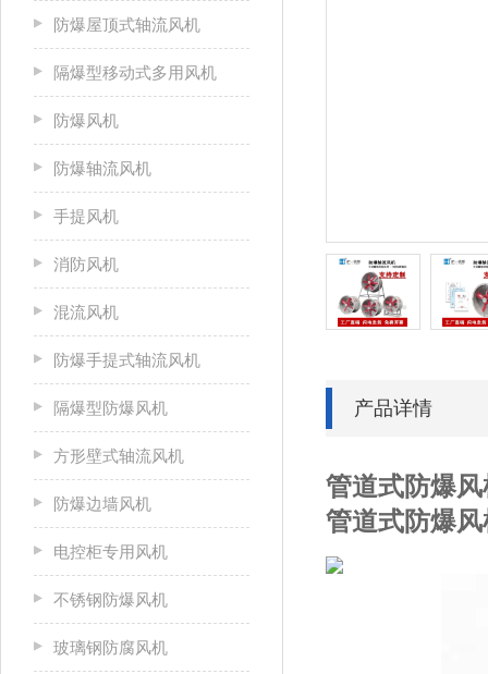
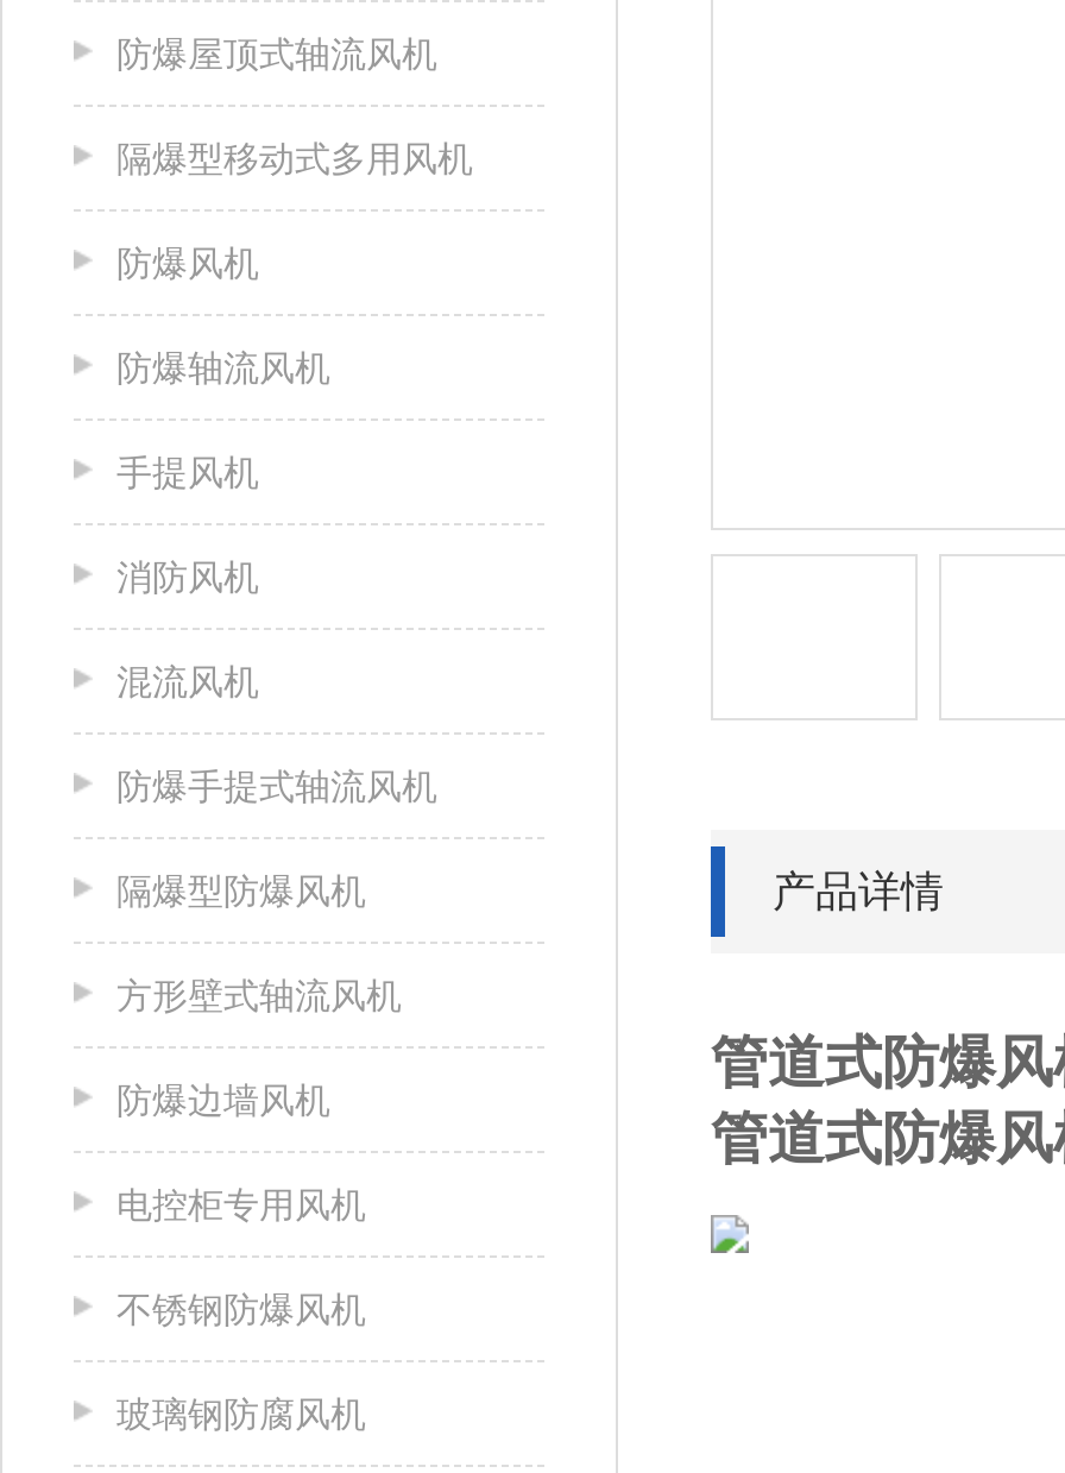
- [image]

- [image]
